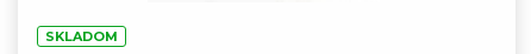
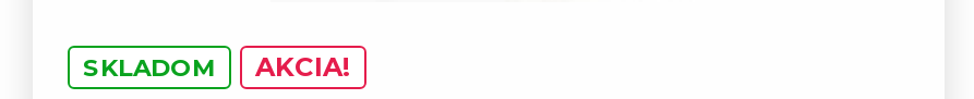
+ AKCIA!
